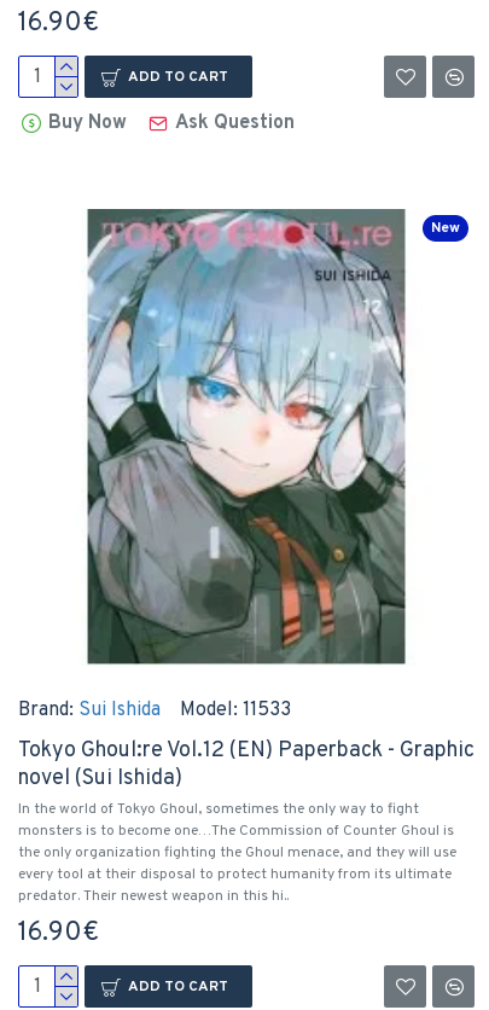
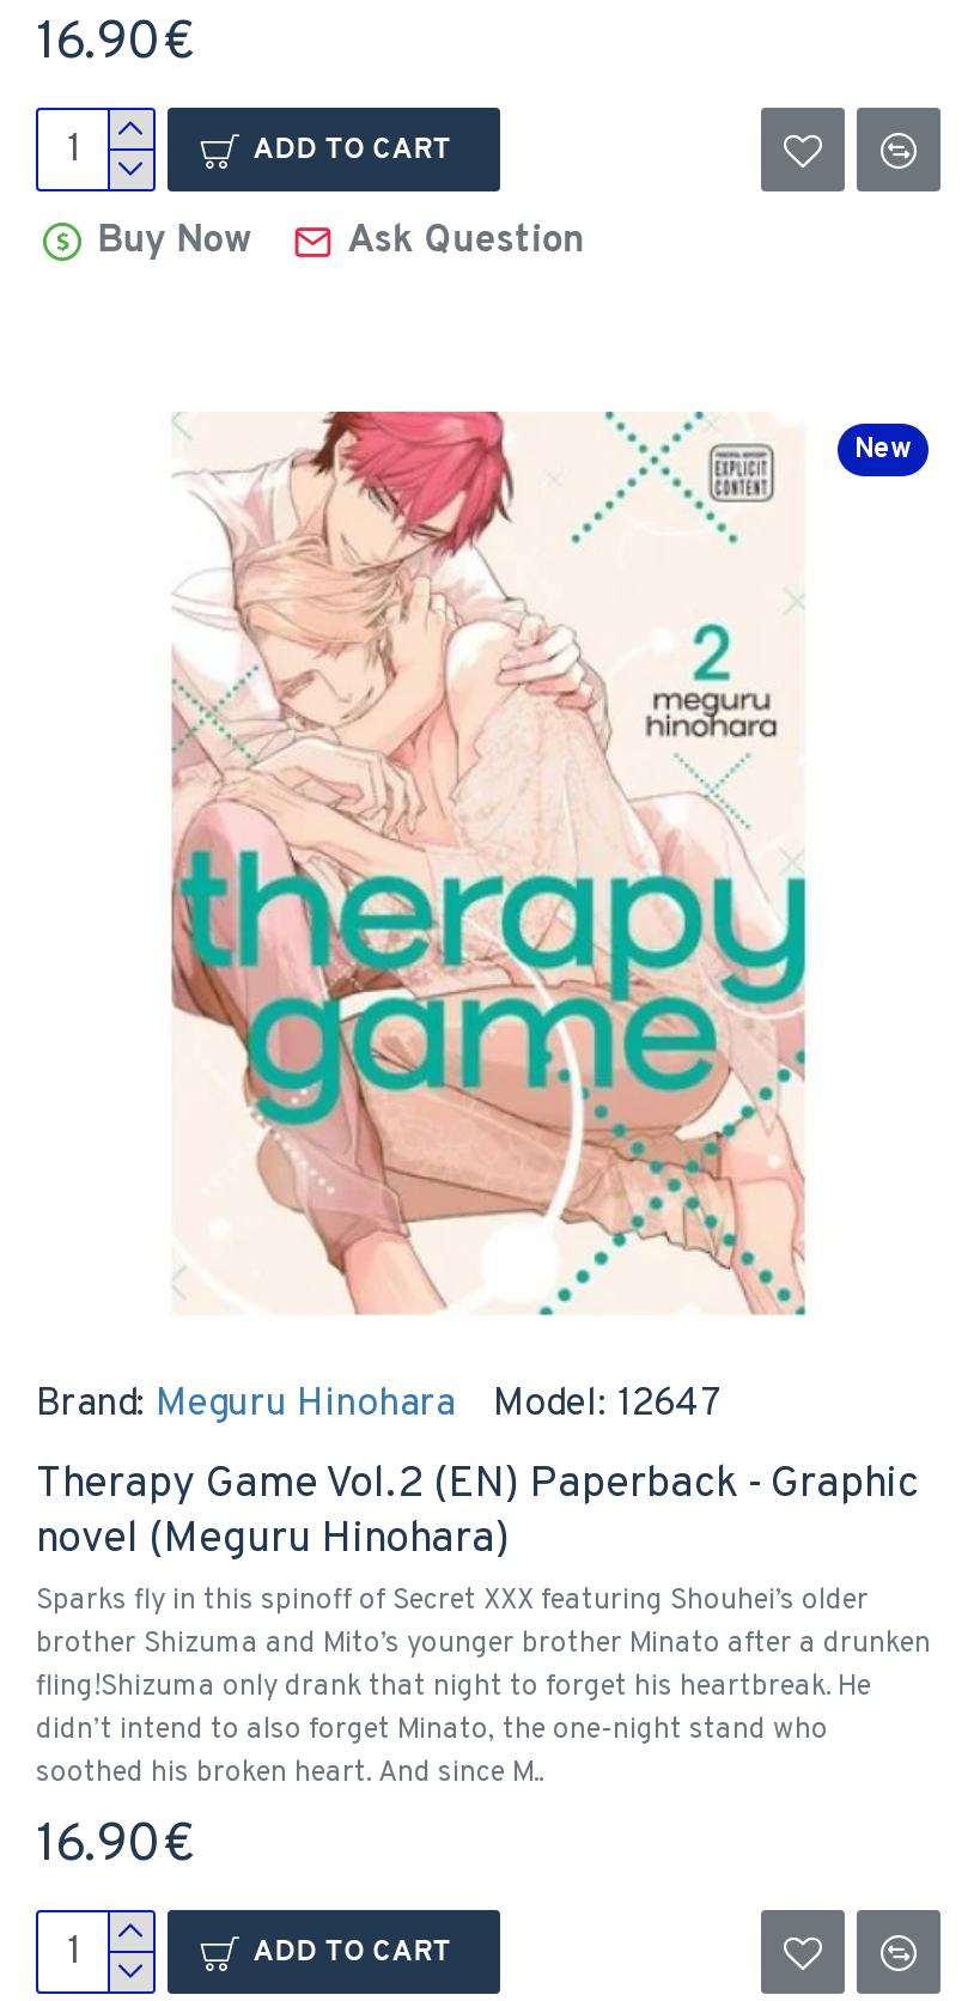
- [image]
- Brand: Sui Ishida
- Model: 11533
+ [image]
+ Brand: Meguru Hinohara
+ Model: 12647

- Tokyo Ghoul:re Vol.12 (EN) Paperback - Graphic
- novel (Sui Ishida)
- In the world of Tokyo Ghoul, sometimes the only way to fight
- monsters is to become one…The Commission of Counter Ghoul is
- the only organization fighting the Ghoul menace, and they will use
- every tool at their disposal to protect humanity from its ultimate
- predator. Their newest weapon in this hi..
+ Therapy Game Vol.2 (EN) Paperback - Graphic
+ novel (Meguru Hinohara)
+ Sparks fly in this spinoff of Secret XXX featuring Shouhei’s older
+ brother Shizuma and Mito’s younger brother Minato after a drunken
+ fling!Shizuma only drank that night to forget his heartbreak. He
+ didn’t intend to also forget Minato, the one-night stand who
+ soothed his broken heart. And since M..
